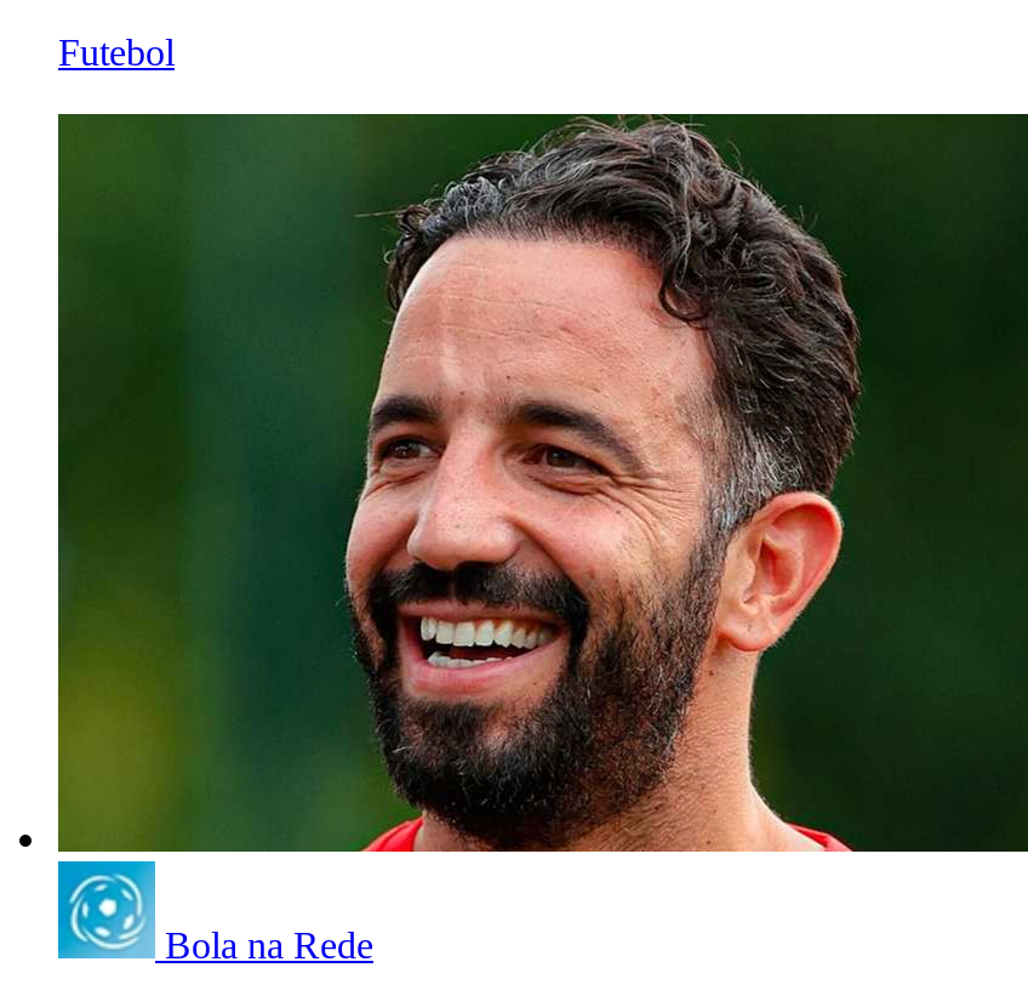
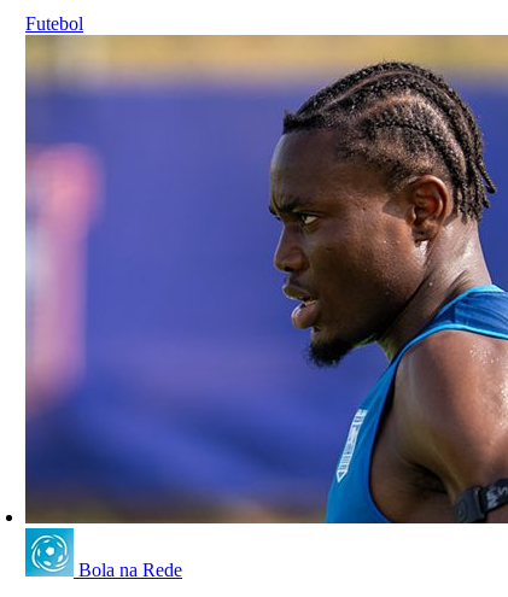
- [image]
+ [image]
